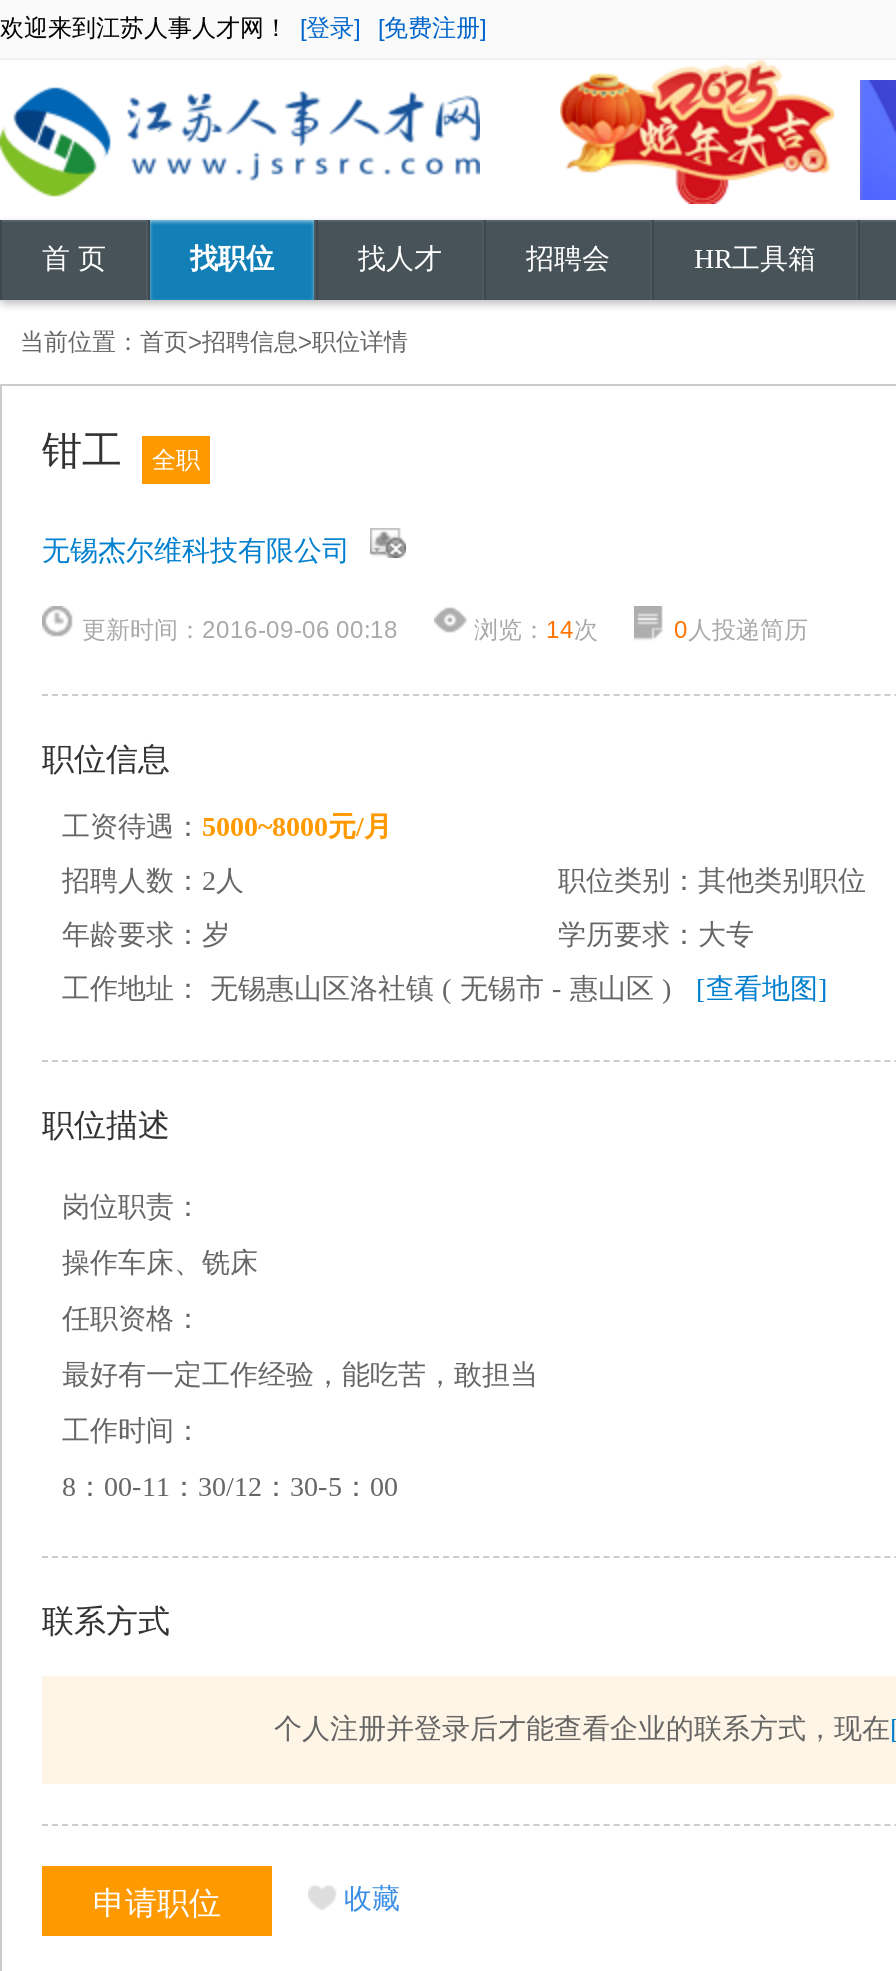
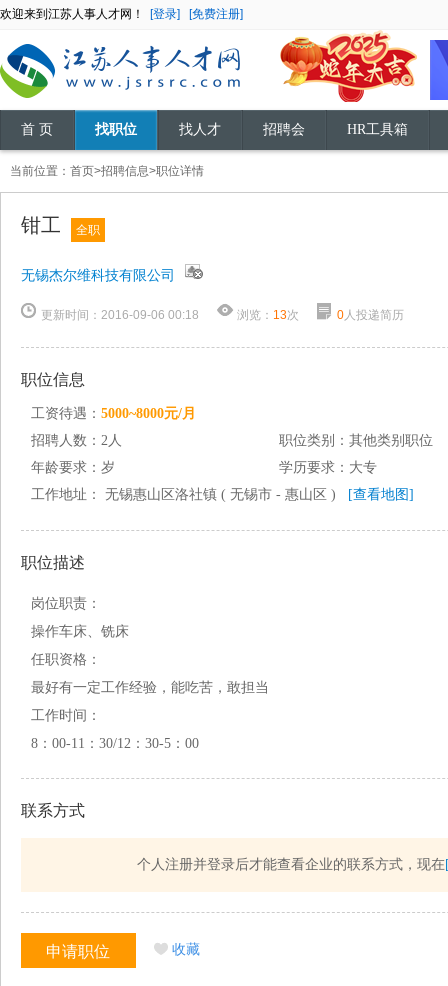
- 浏览：14次
+ 浏览：13次
